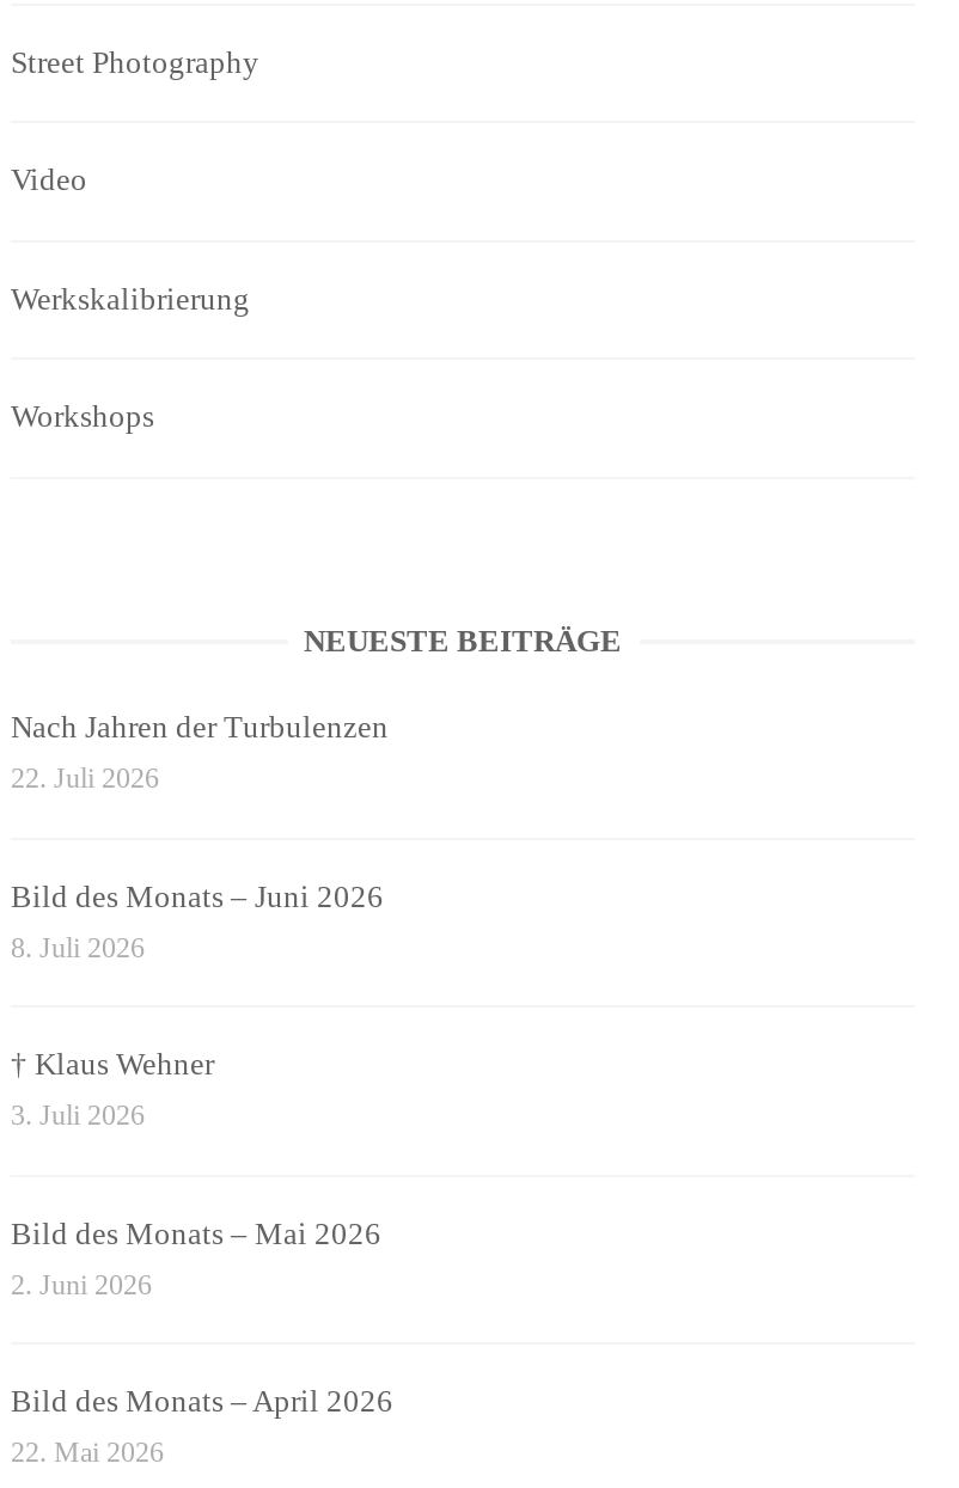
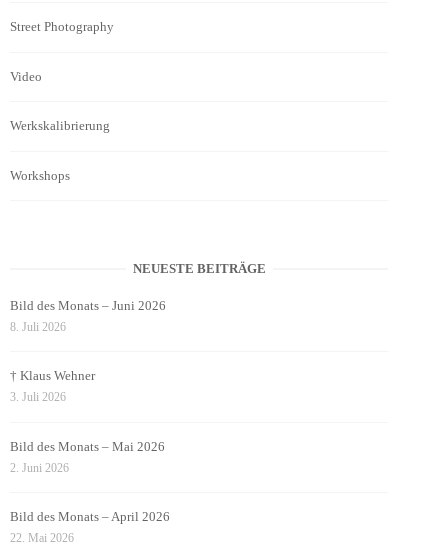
- Nach Jahren der Turbulenzen
- 22. Juli 2026
